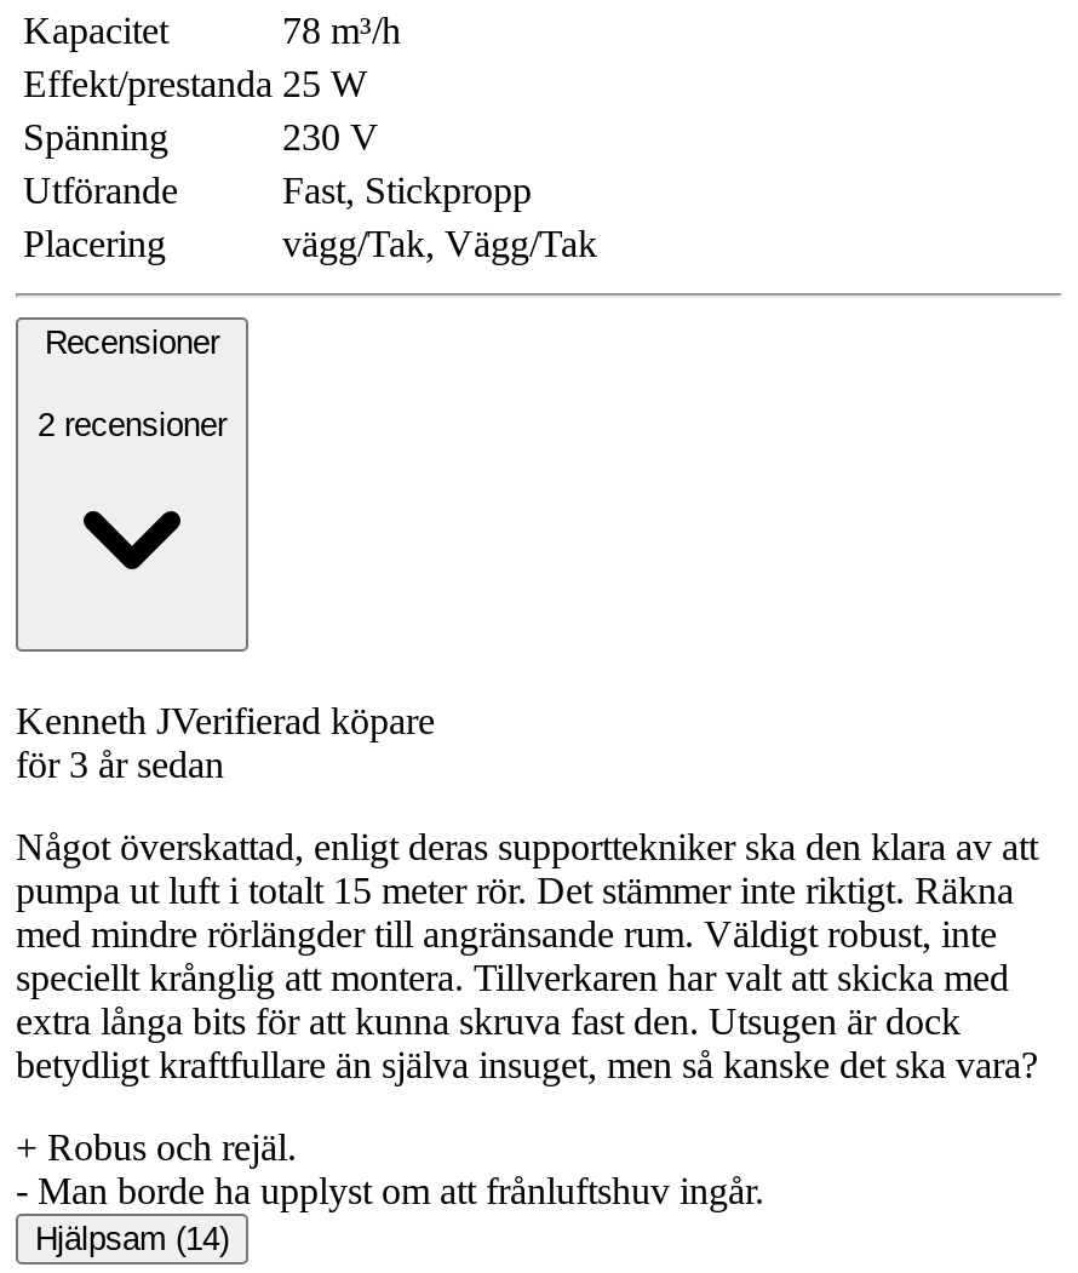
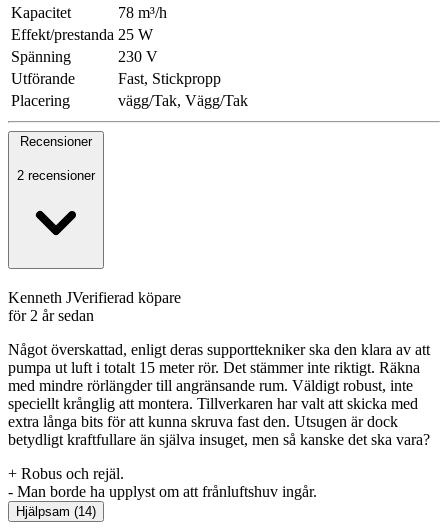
- för 3 år sedan
+ för 2 år sedan
